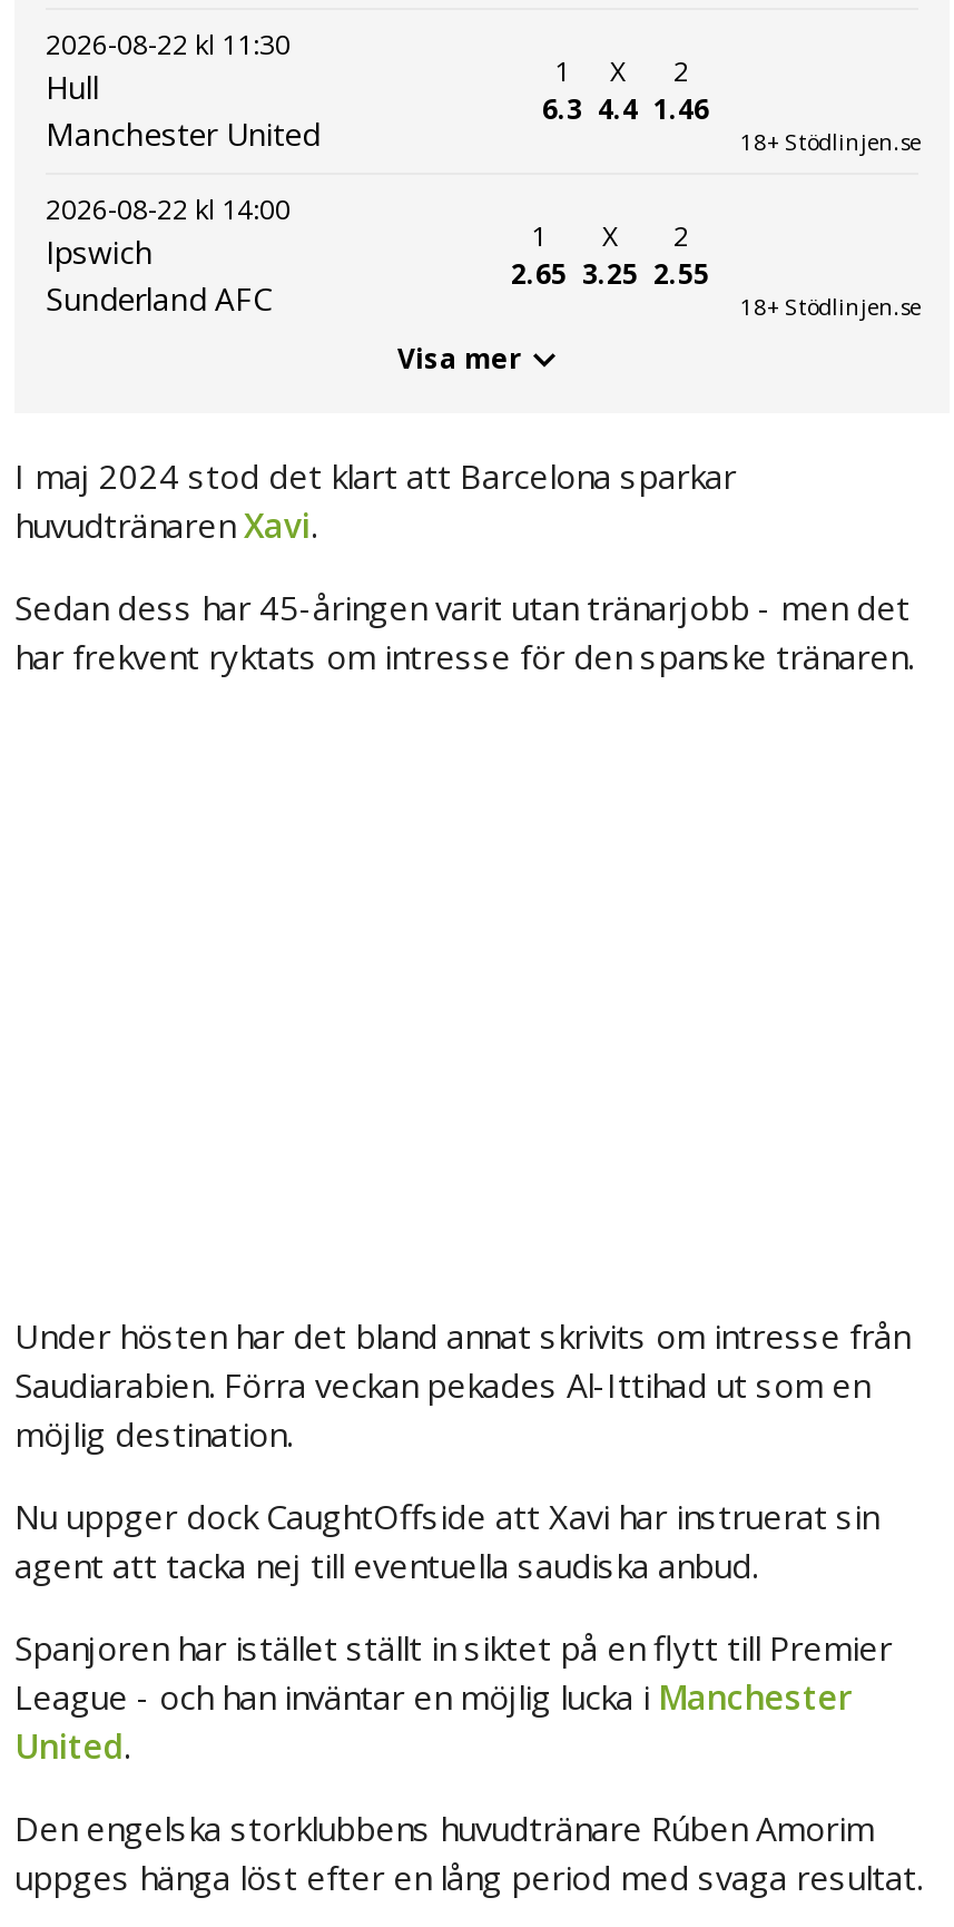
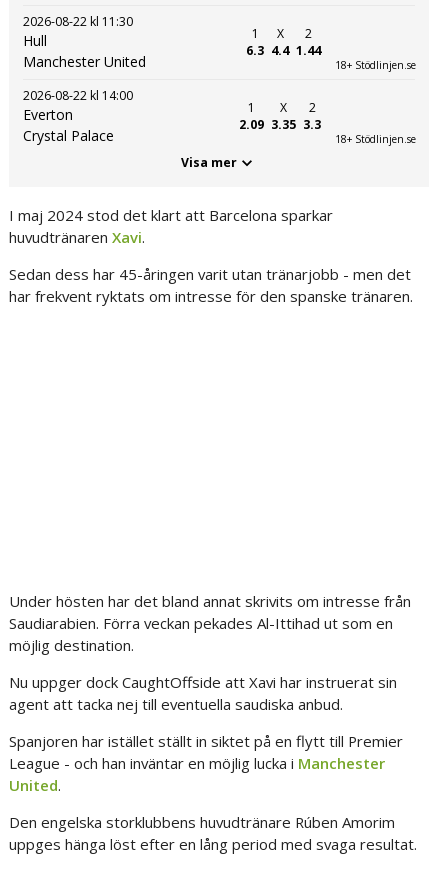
- 6.3 4.4 1.46
+ 6.3 4.4 1.44

- Ipswich
- Sunderland AFC
+ Everton
+ Crystal Palace

- 2.65
+ 2.09

- 3.25
+ 3.35

- 2.55
+ 3.3
